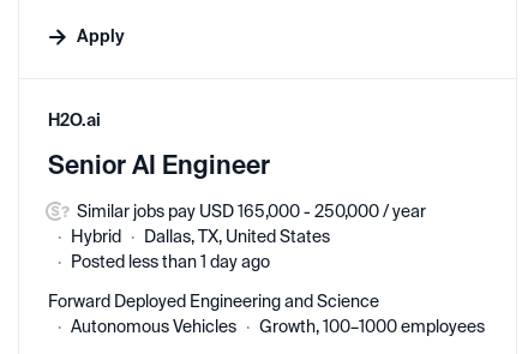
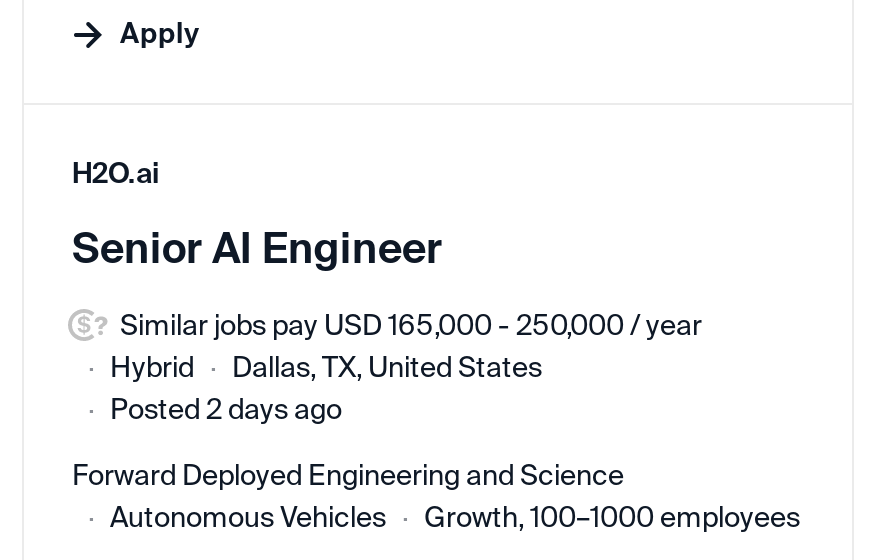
- Posted less than 1 day ago
+ Posted 2 days ago
